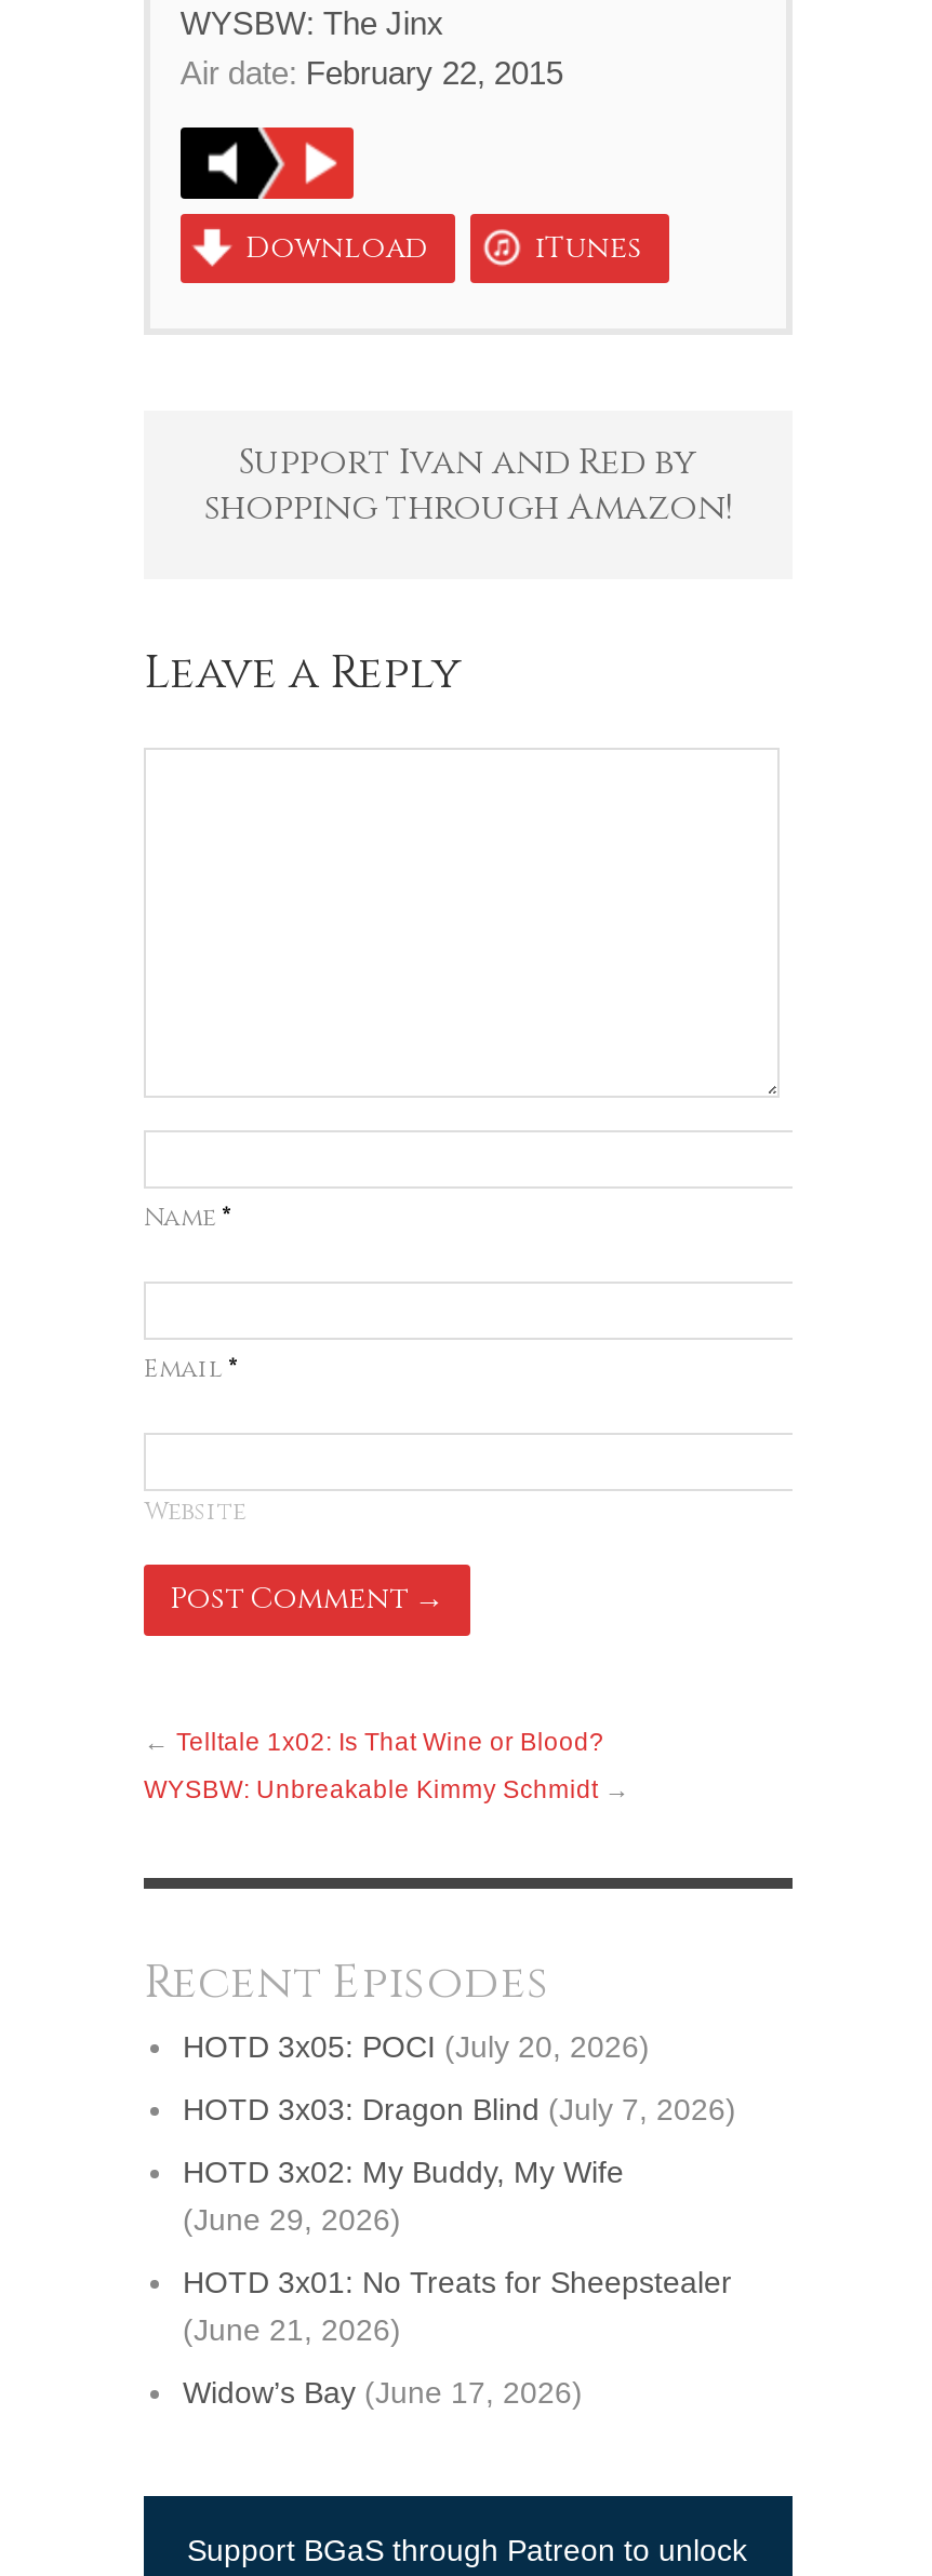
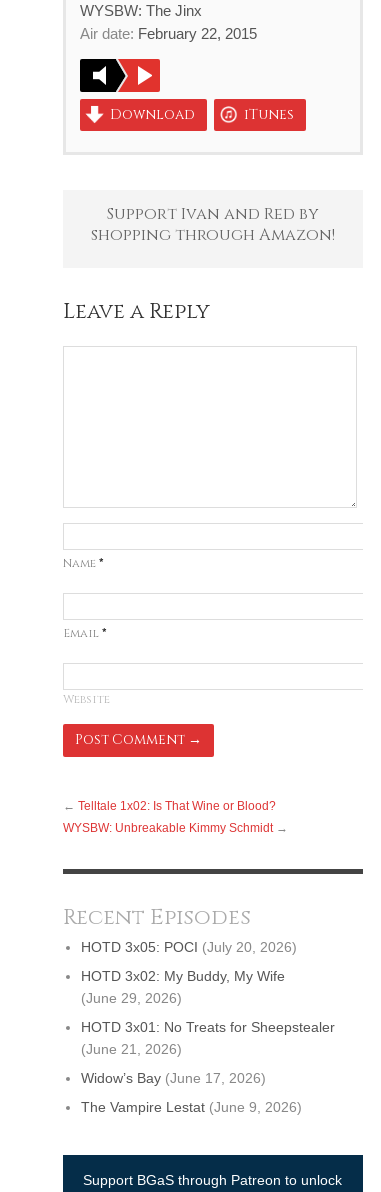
- HOTD 3x03: Dragon Blind (July 7, 2026)

moved up: HOTD 3x02: My Buddy, My Wife | (June 29, 2026) | HOTD 3x01: No Treats for Sheepstealer | (June 21, 2026) | Widow’s Bay (June 17, 2026)

+ The Vampire Lestat (June 9, 2026)
